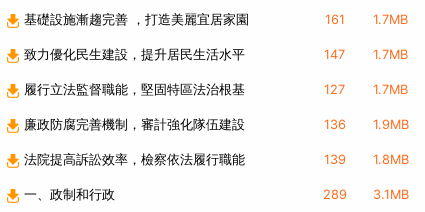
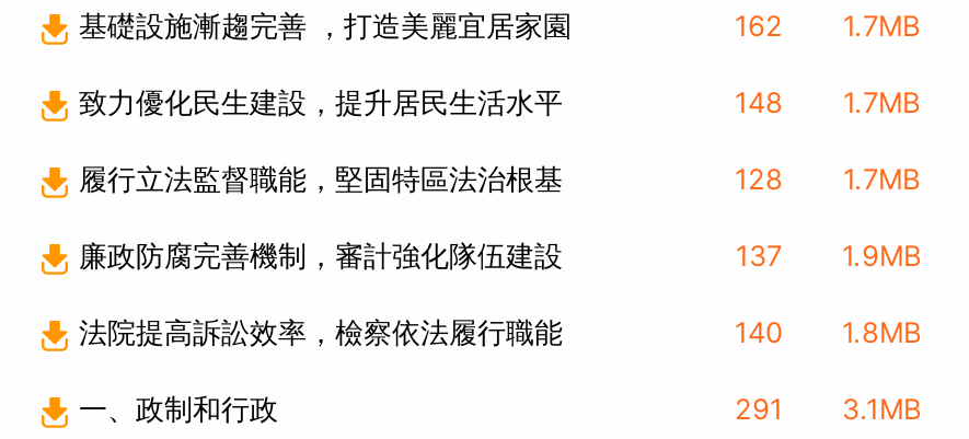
- 161 1.7MB
+ 162 1.7MB

- 147 1.7MB
+ 148 1.7MB

- 127 1.7MB
+ 128 1.7MB

- 136 1.9MB
+ 137 1.9MB

- 139 1.8MB
+ 140 1.8MB

- 289 3.1MB
+ 291 3.1MB
